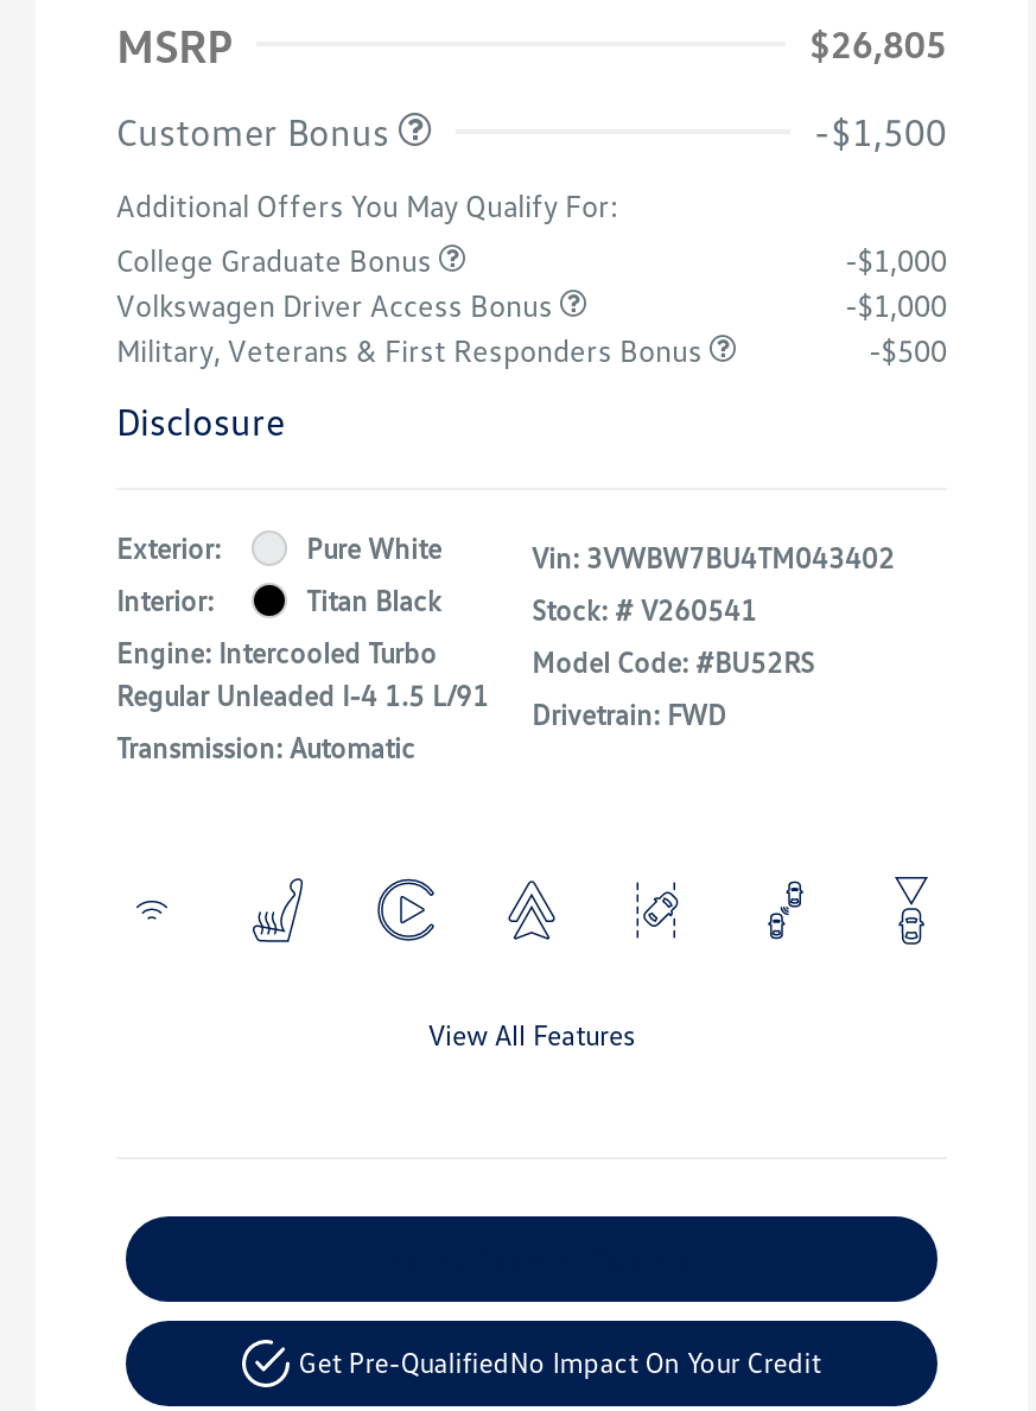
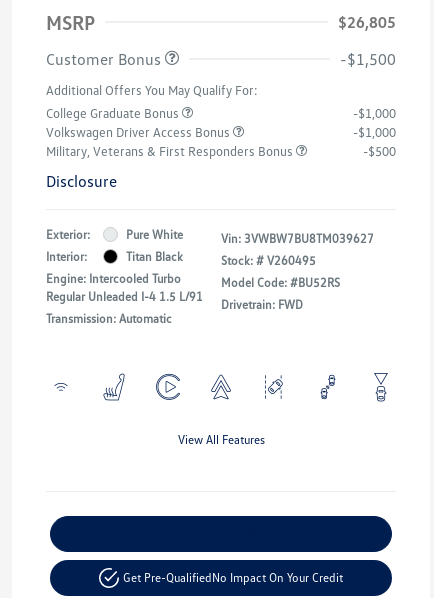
- Vin: 3VWBW7BU4TM043402
+ Vin: 3VWBW7BU8TM039627

- Stock: # V260541
+ Stock: # V260495
